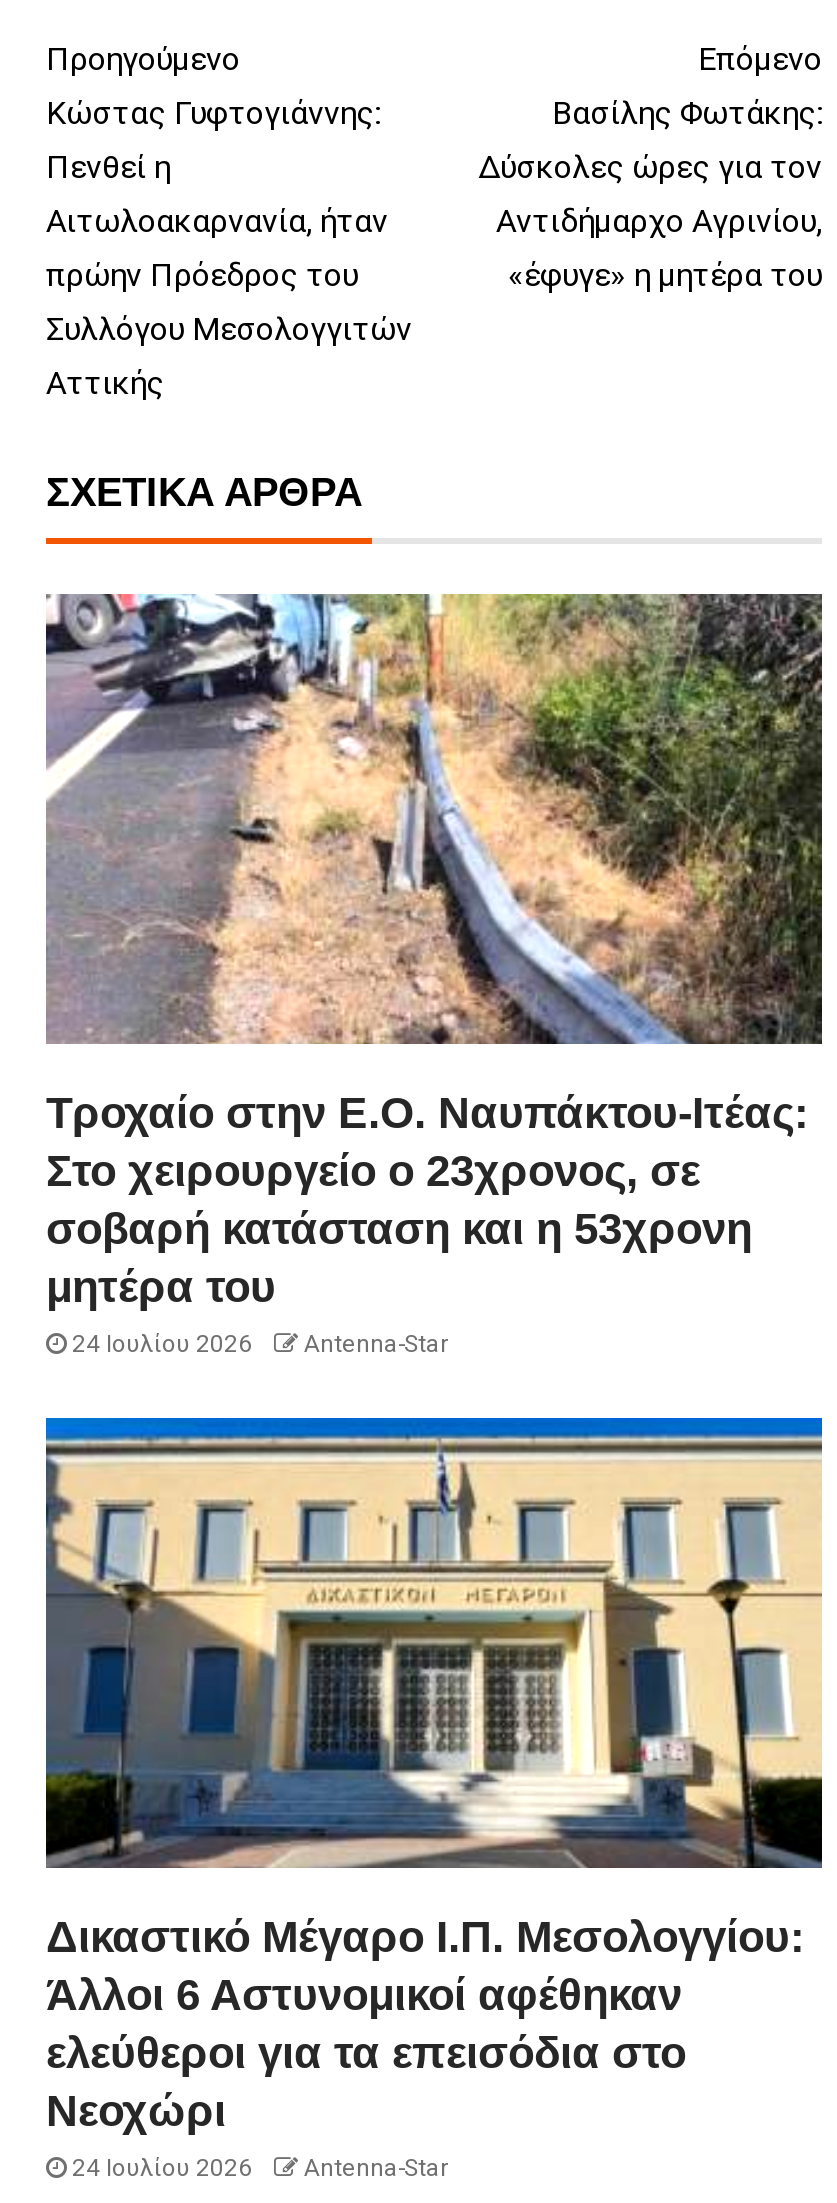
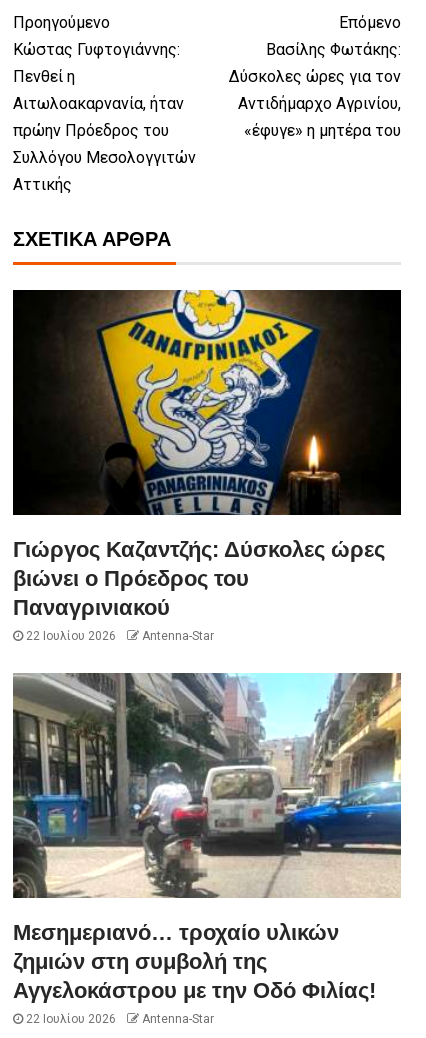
- [image]
- Τροχαίο στην Ε.Ο. Ναυπάκτου-Ιτέας:
- Στο χειρουργείο ο 23χρονος, σε
- σοβαρή κατάσταση και η 53χρονη
- μητέρα του
- 24 Ιουλίου 2026
+ [image]
+ Γιώργος Καζαντζής: Δύσκολες ώρες
+ βιώνει ο Πρόεδρος του
+ Παναγρινιακού
+ 22 Ιουλίου 2026

- [image]
- Δικαστικό Μέγαρο Ι.Π. Μεσολογγίου:
- Άλλοι 6 Αστυνομικοί αφέθηκαν
- ελεύθεροι για τα επεισόδια στο
- Νεοχώρι
- 24 Ιουλίου 2026
+ [image]
+ Μεσημεριανό… τροχαίο υλικών
+ ζημιών στη συμβολή της
+ Αγγελοκάστρου με την Οδό Φιλίας!
+ 22 Ιουλίου 2026
